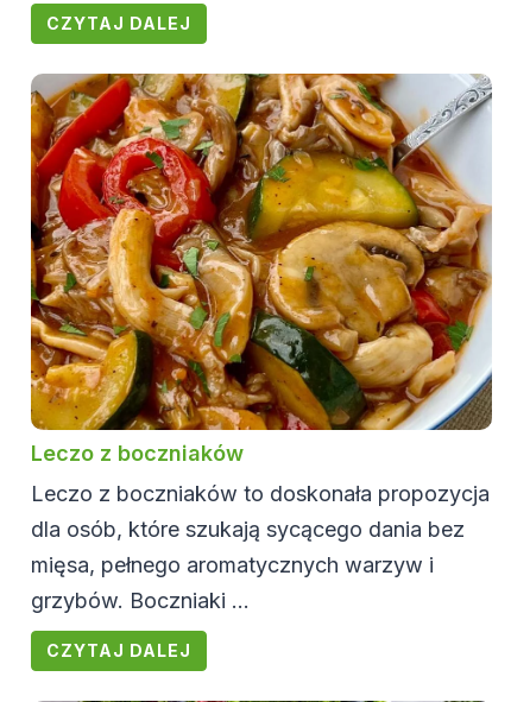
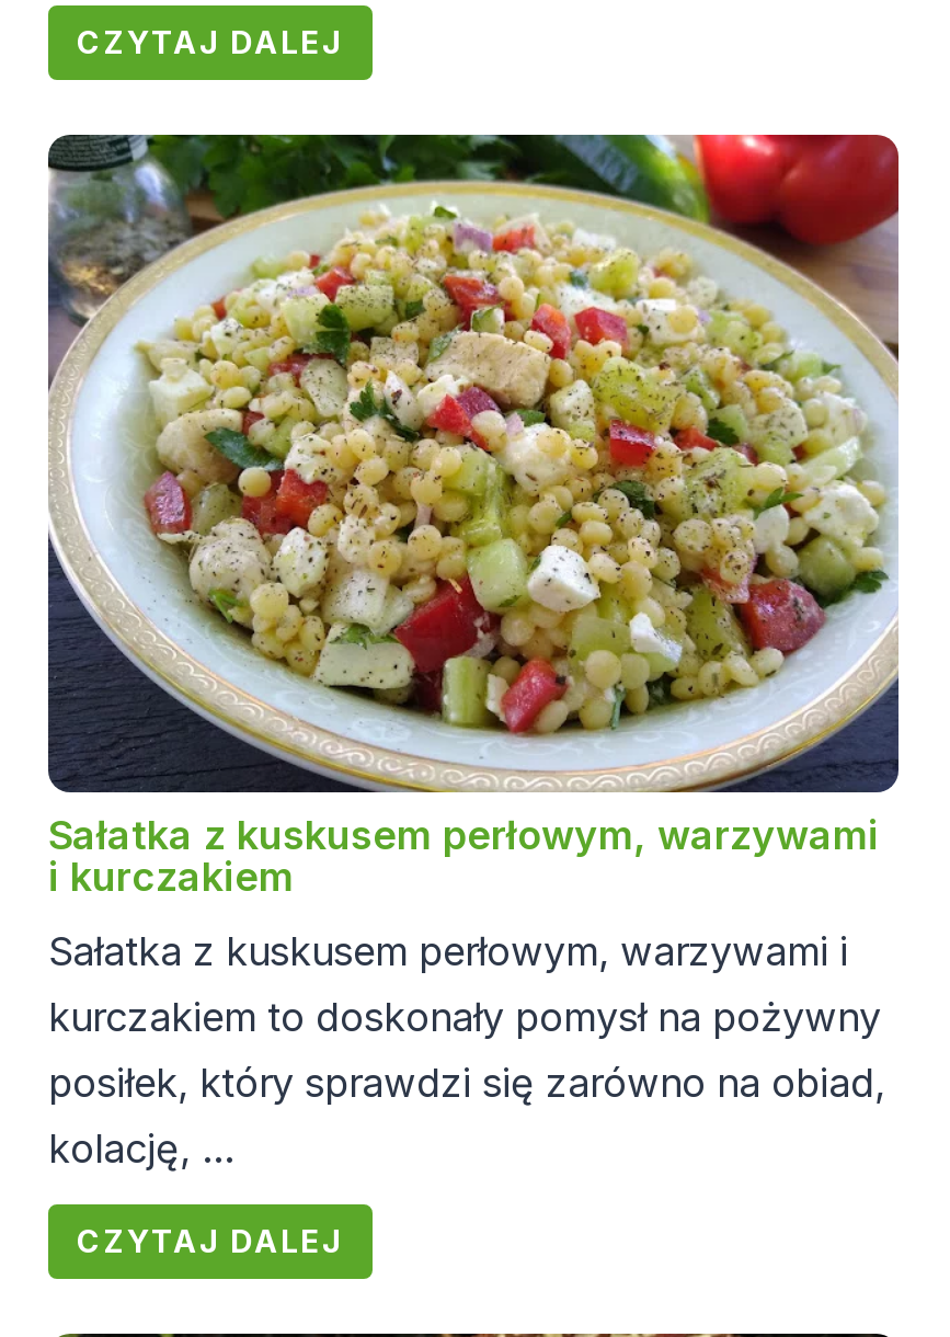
- [image]
- Leczo z boczniaków
+ [image]
+ Sałatka z kuskusem perłowym, warzywami
+ i kurczakiem

- Leczo z boczniaków to doskonała propozycja
- dla osób, które szukają sycącego dania bez
- mięsa, pełnego aromatycznych warzyw i
- grzybów. Boczniaki ...
+ Sałatka z kuskusem perłowym, warzywami i
+ kurczakiem to doskonały pomysł na pożywny
+ posiłek, który sprawdzi się zarówno na obiad,
+ kolację, ...
